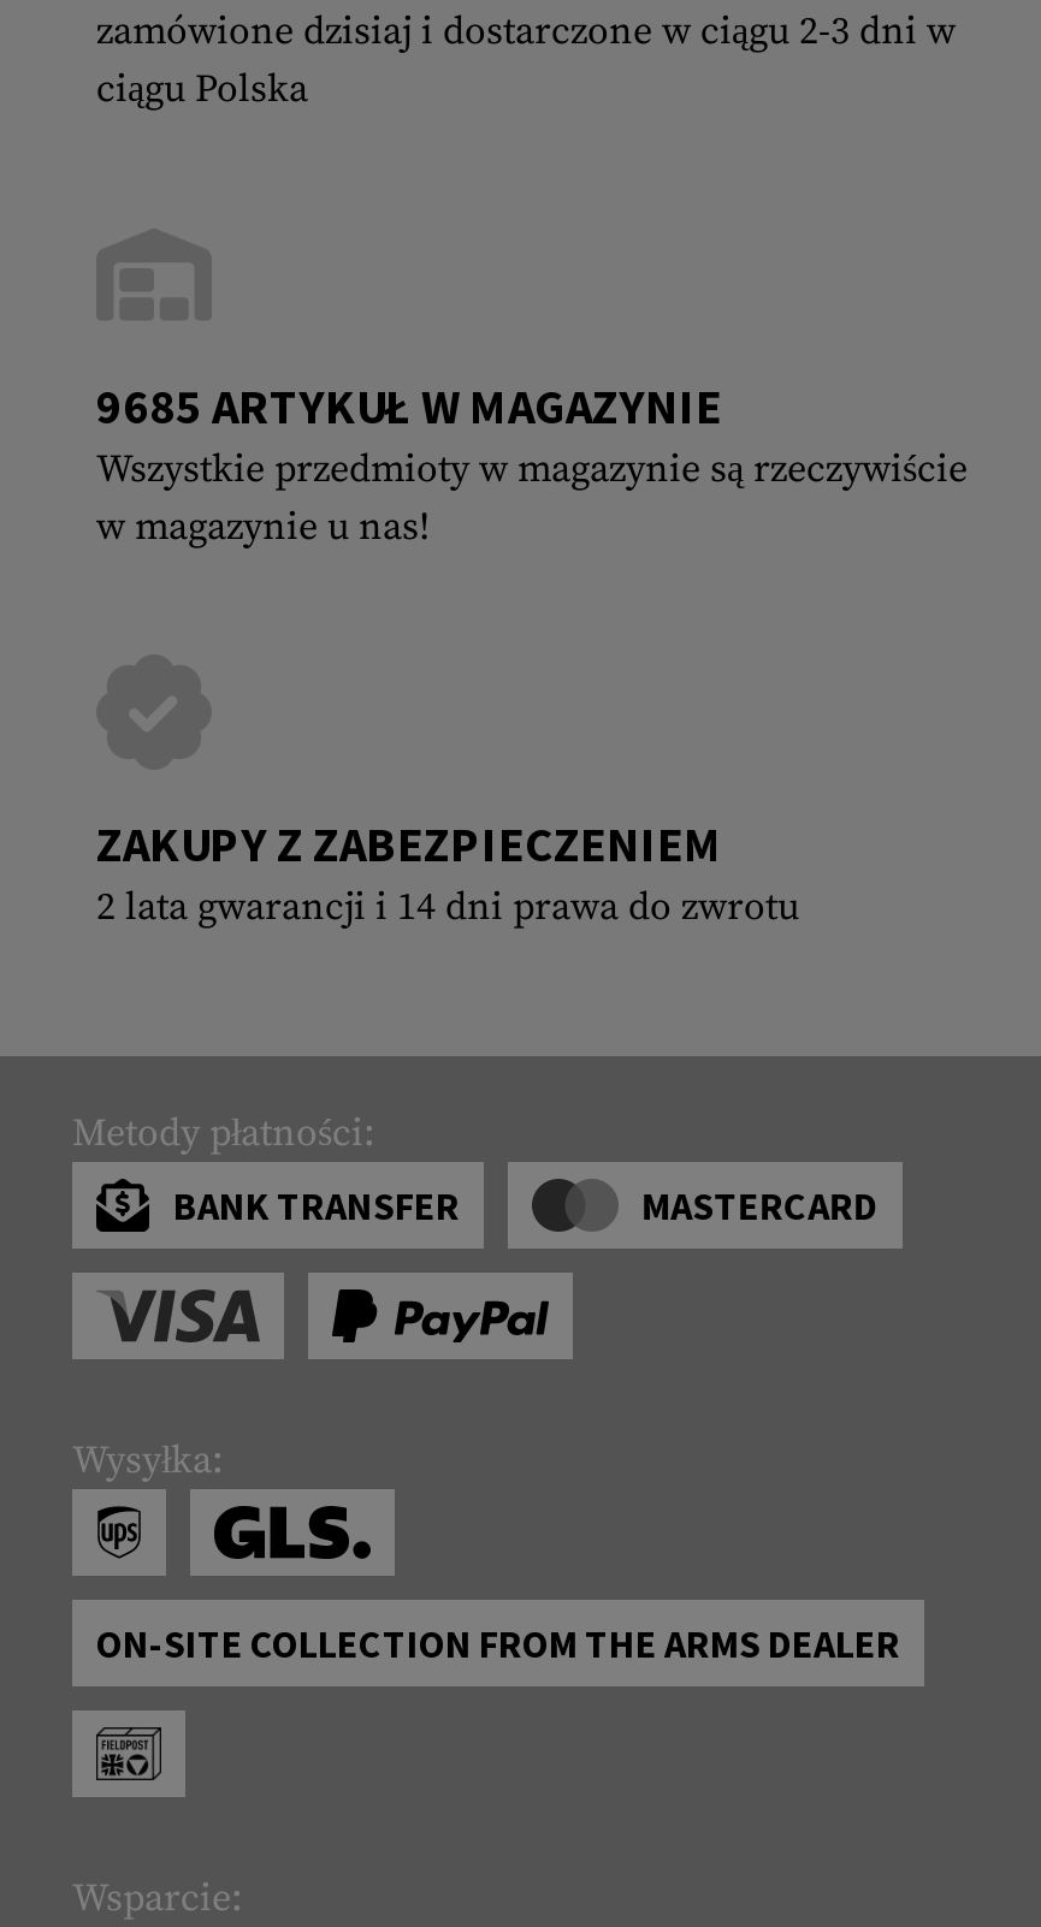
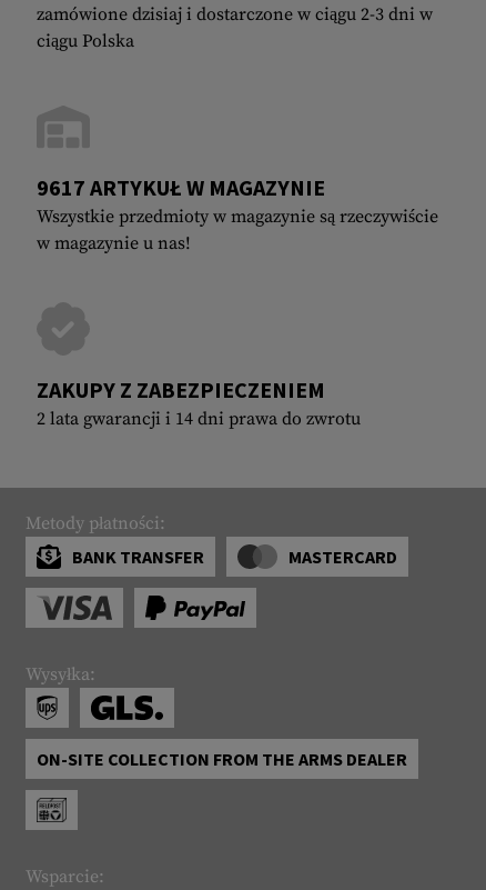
- 9685 ARTYKUŁ W MAGAZYNIE
+ 9617 ARTYKUŁ W MAGAZYNIE
